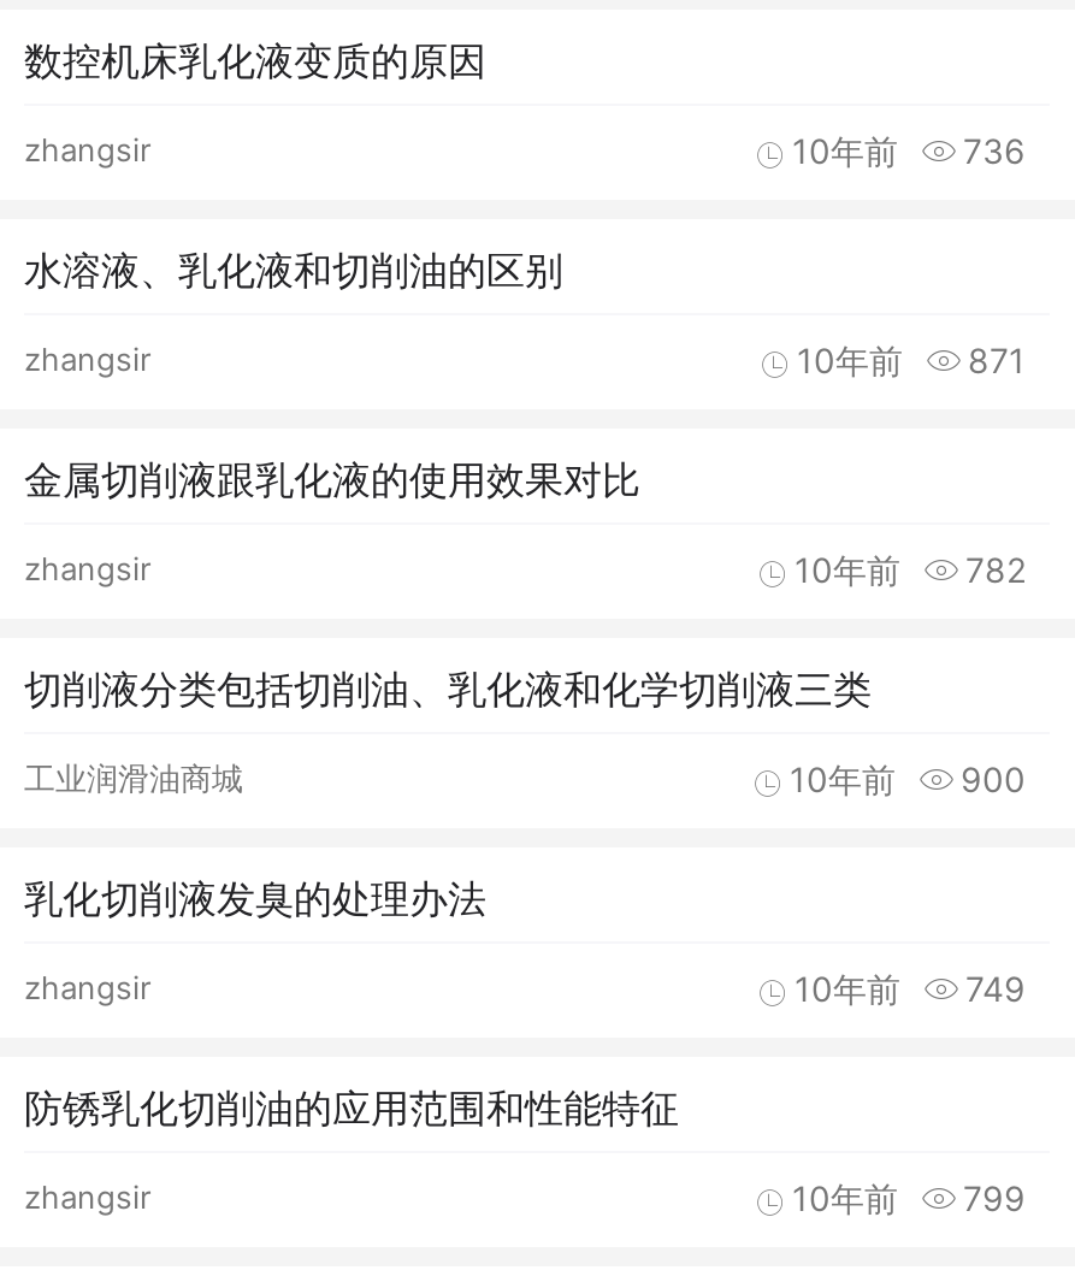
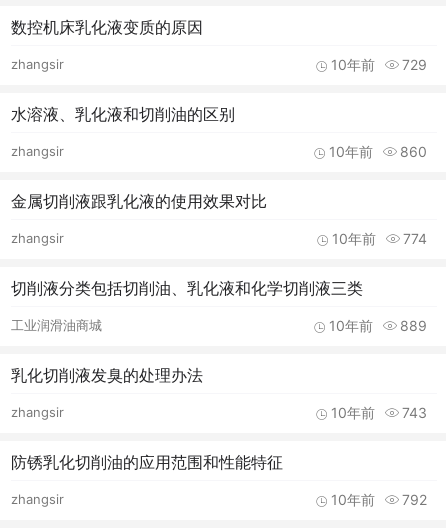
- 10年前 736
+ 10年前 729

- 10年前 871
+ 10年前 860

- 10年前 782
+ 10年前 774

- 10年前 900
+ 10年前 889

- 10年前 749
+ 10年前 743

- 10年前 799
+ 10年前 792
